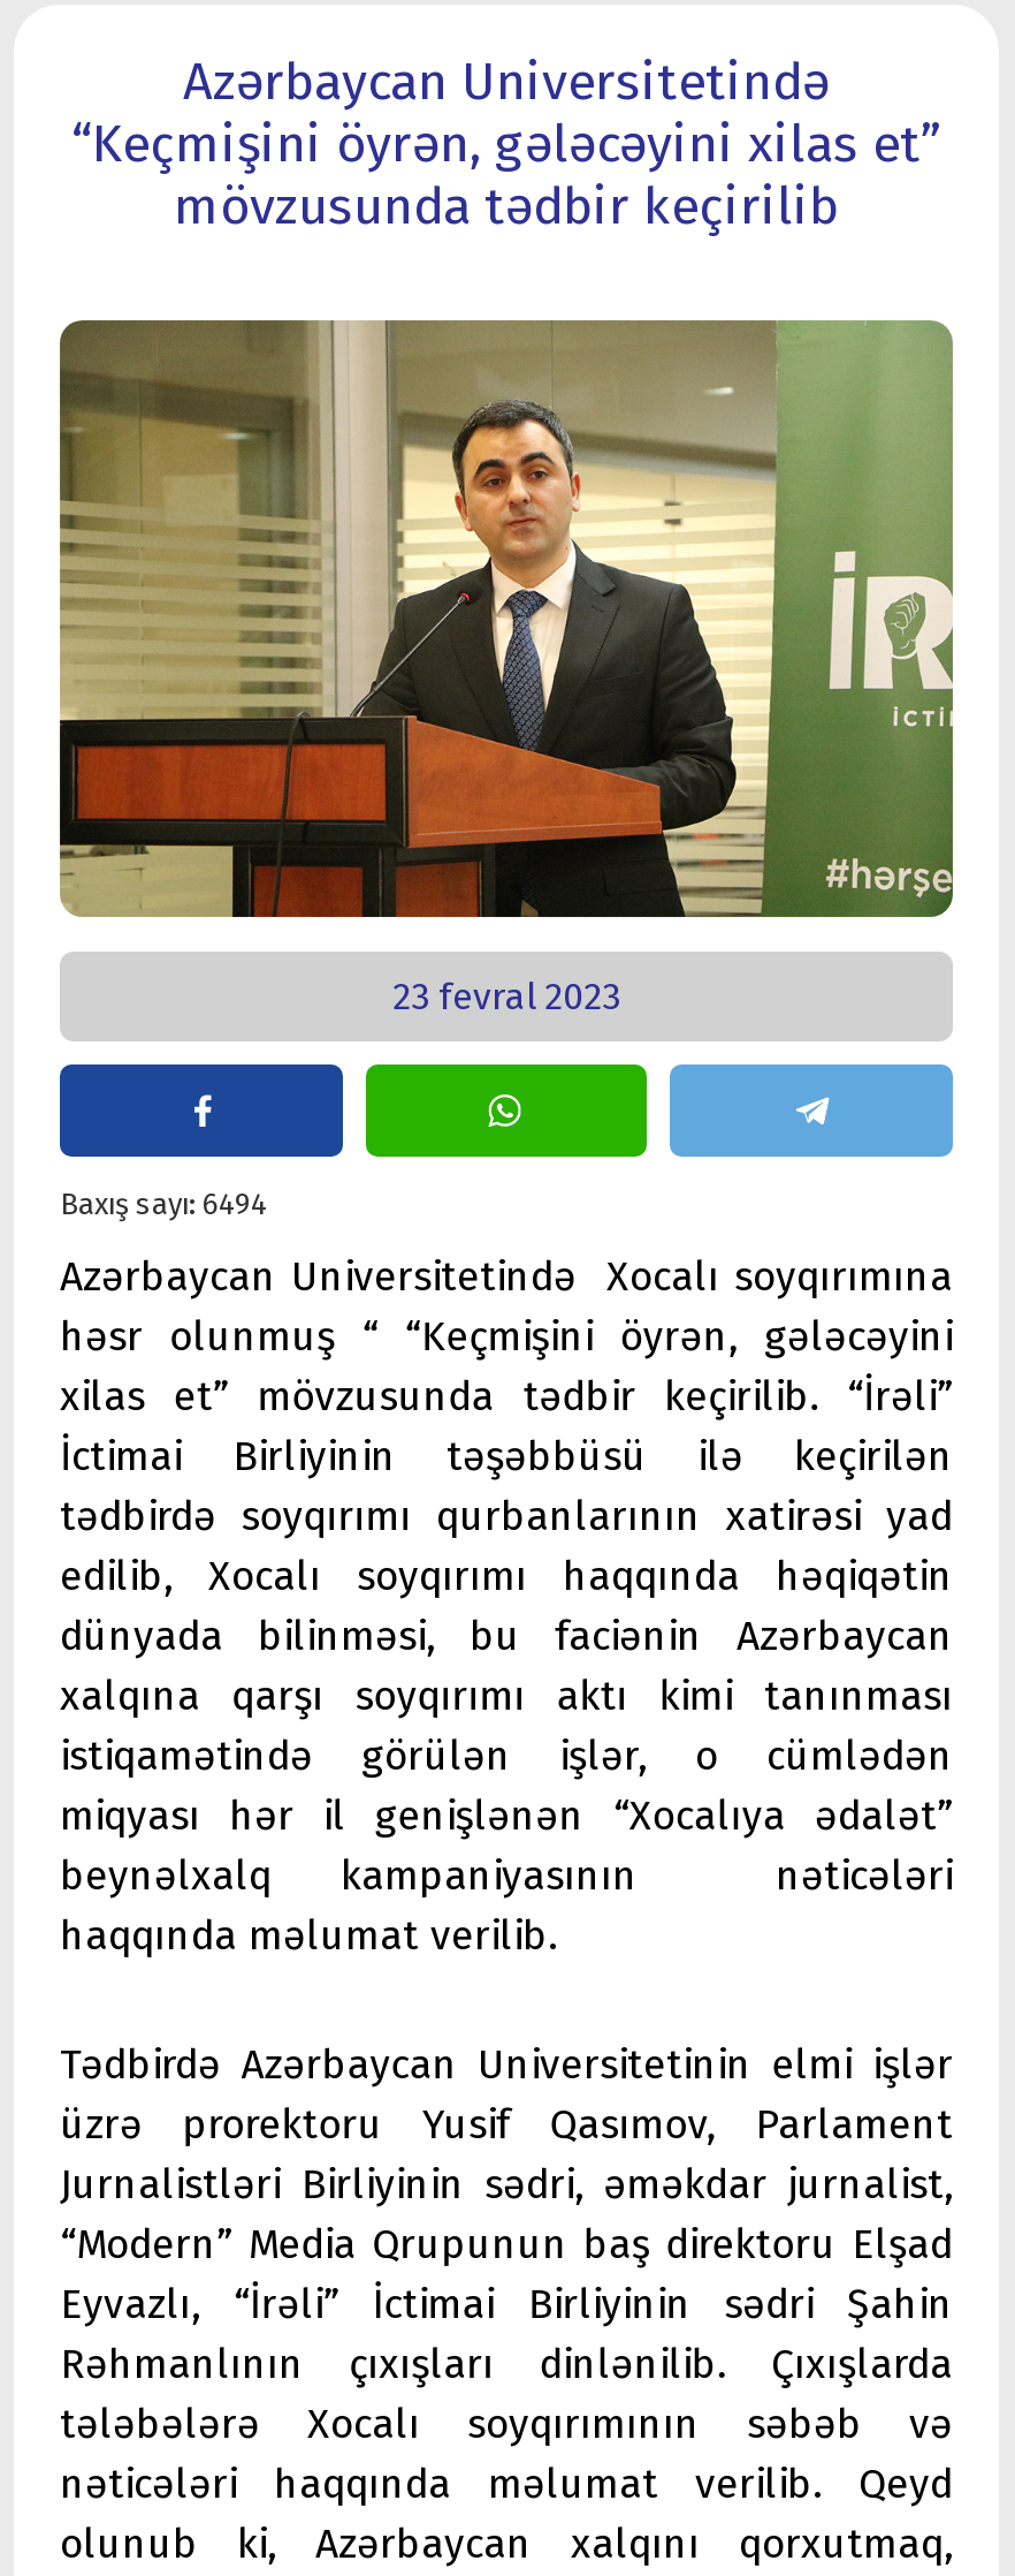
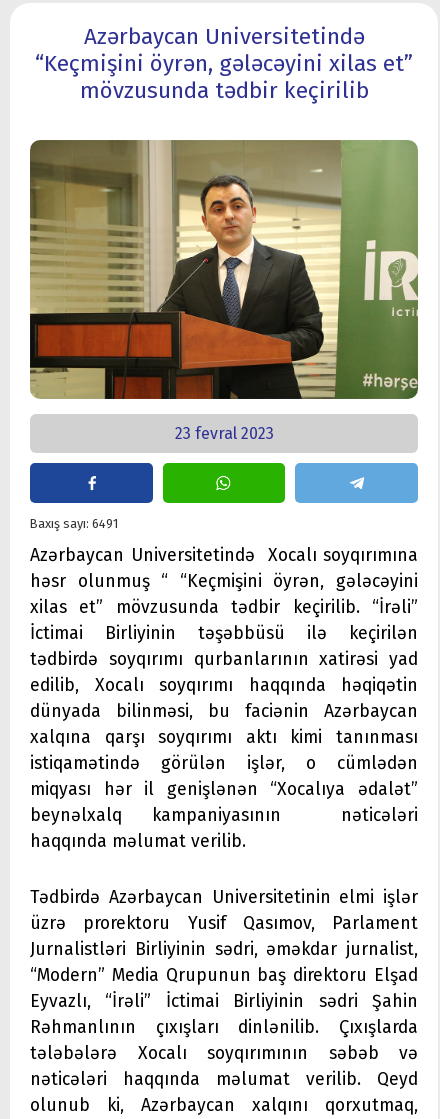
- Baxış sayı: 6494
+ Baxış sayı: 6491
